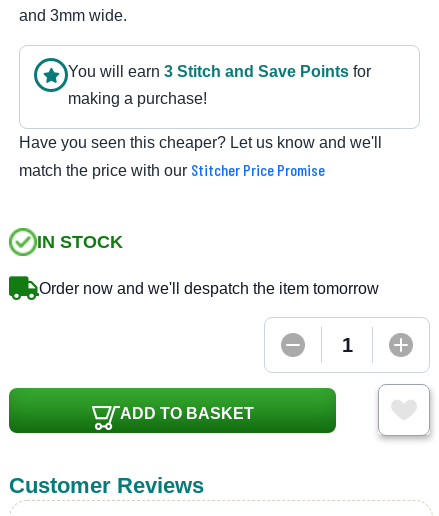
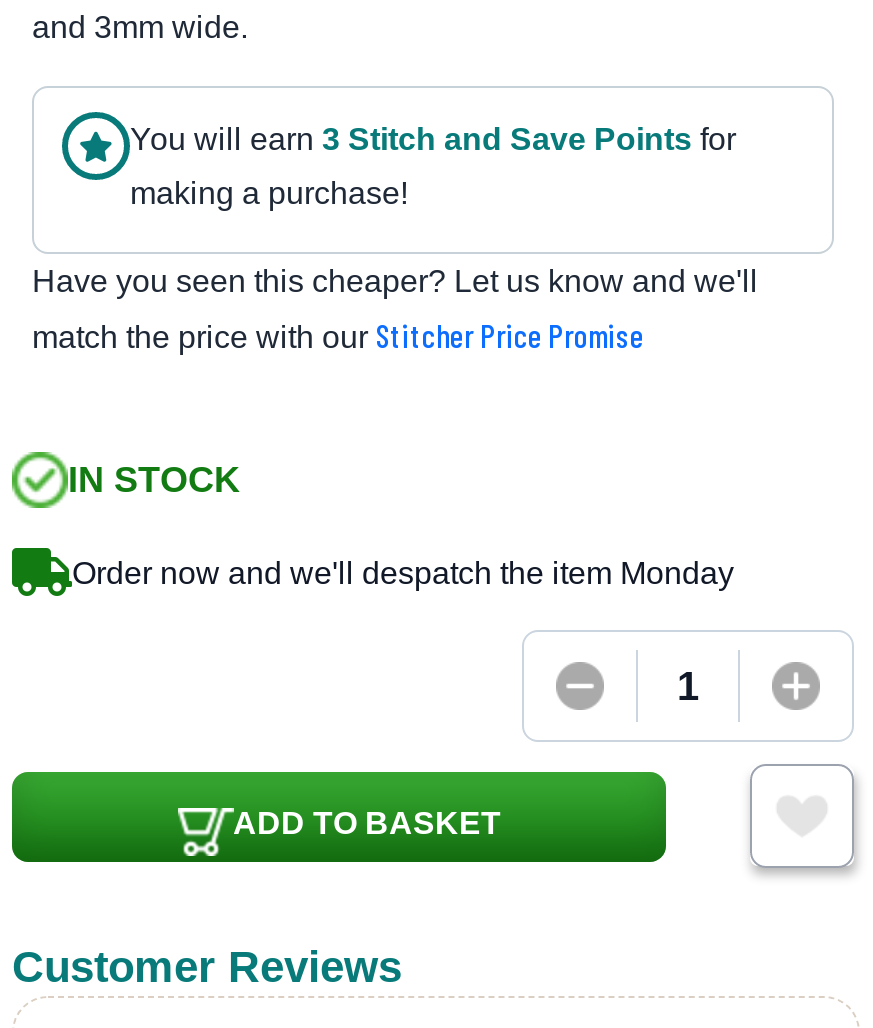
- Order now and we'll despatch the item tomorrow
+ Order now and we'll despatch the item Monday
